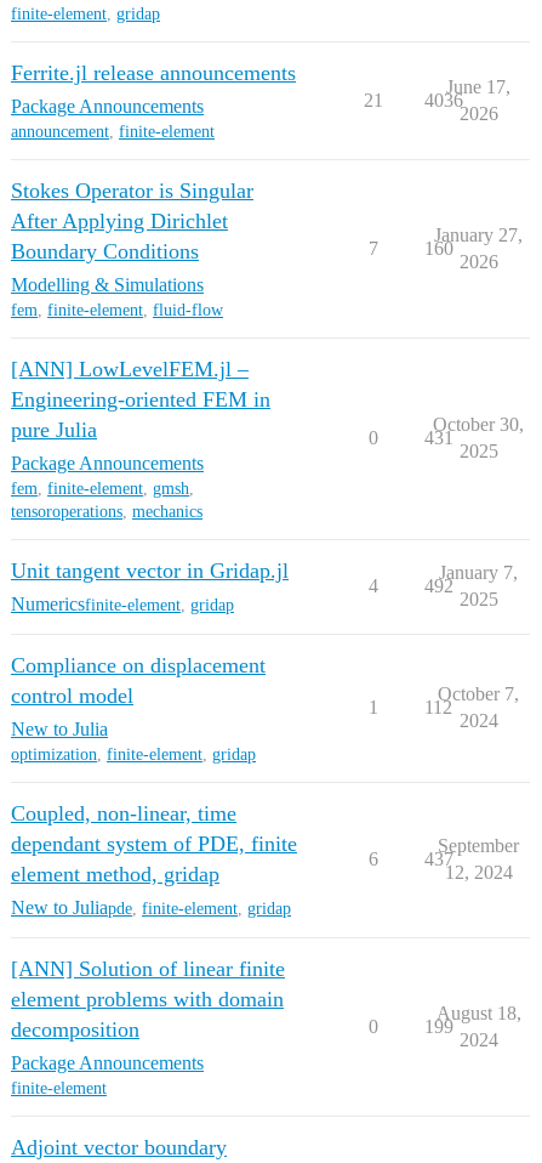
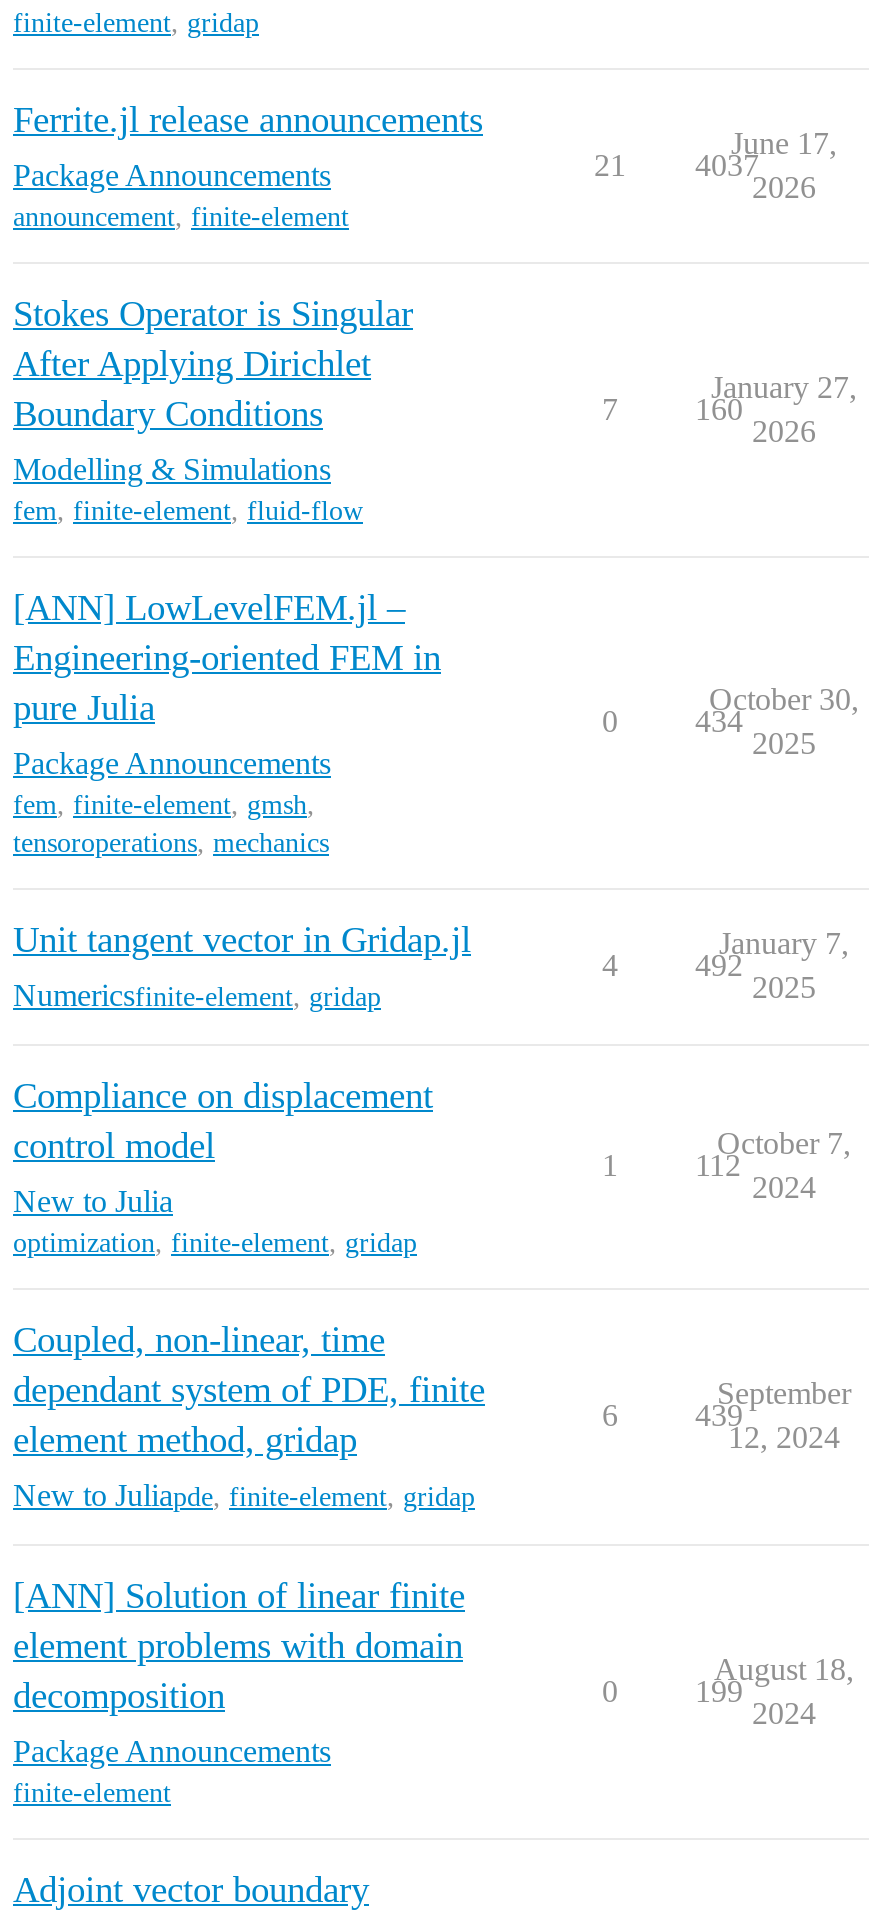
- 4036
+ 4037

- 431
+ 434

- 437
+ 439
